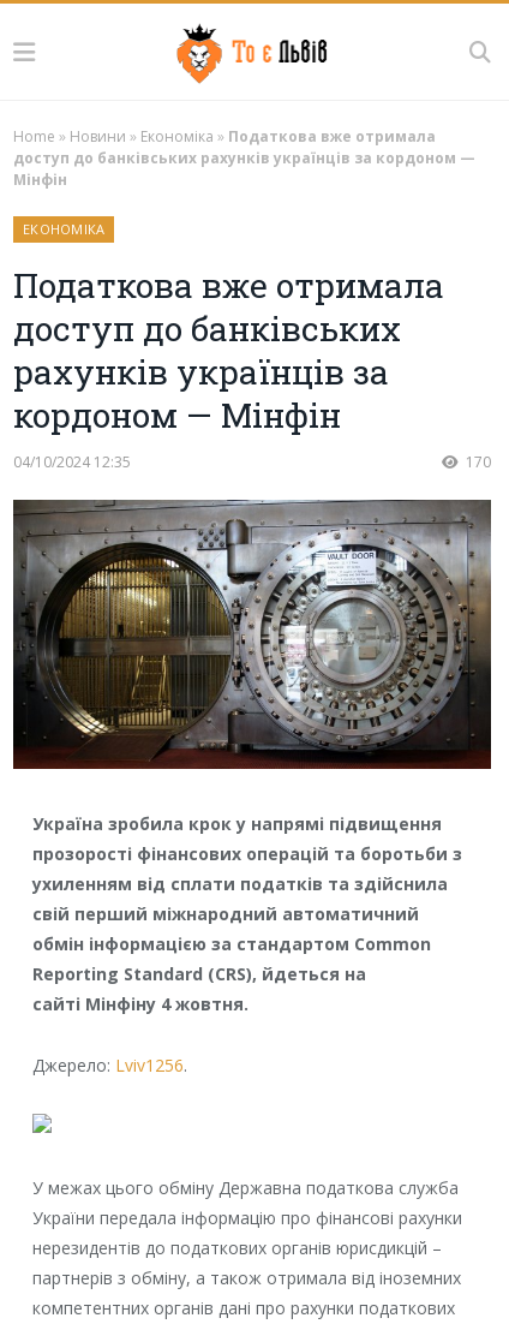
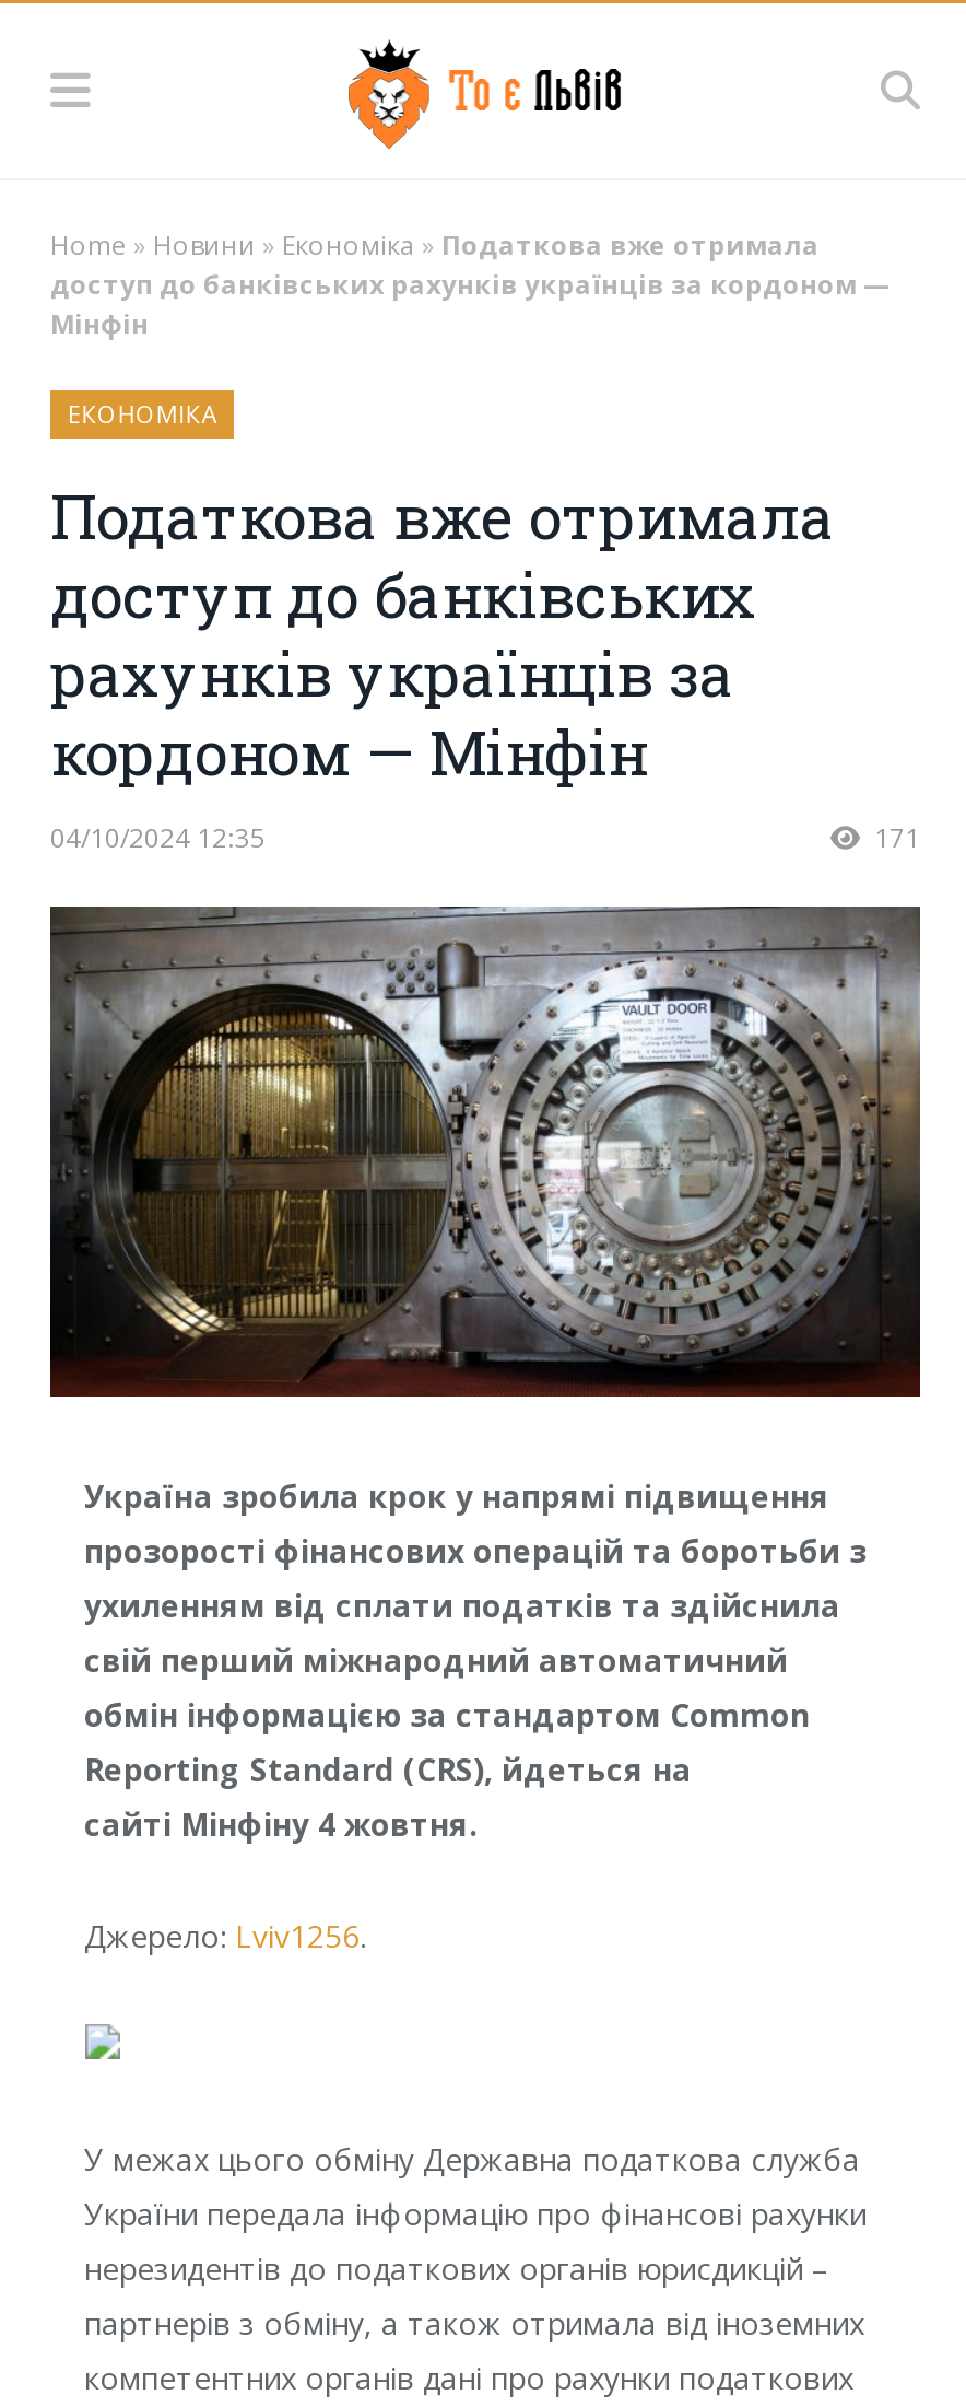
- 170
+ 171
